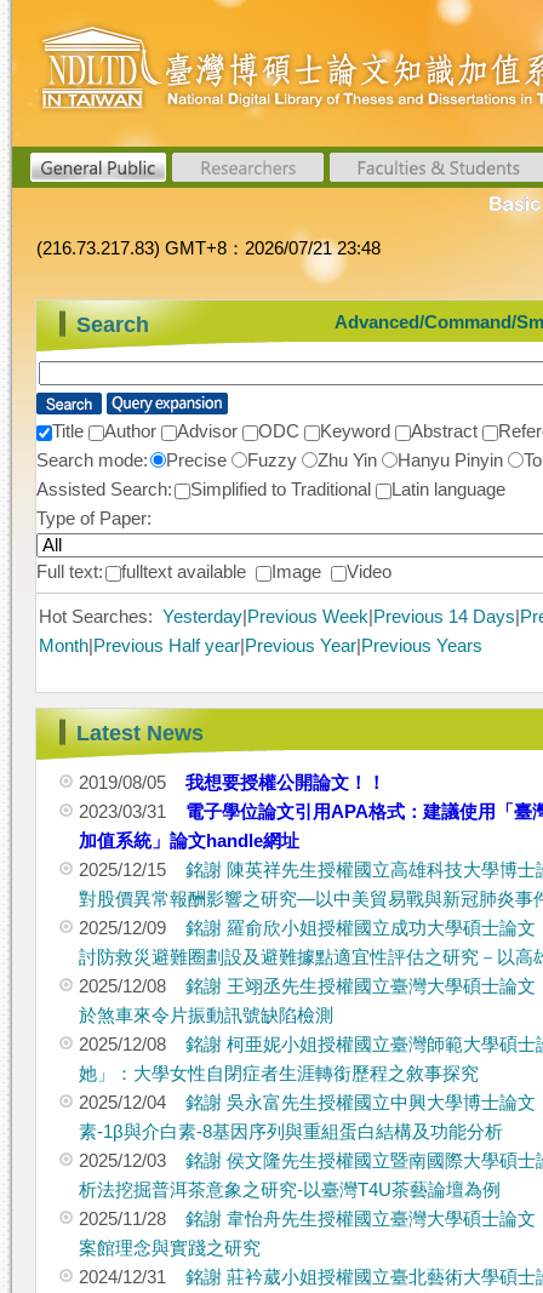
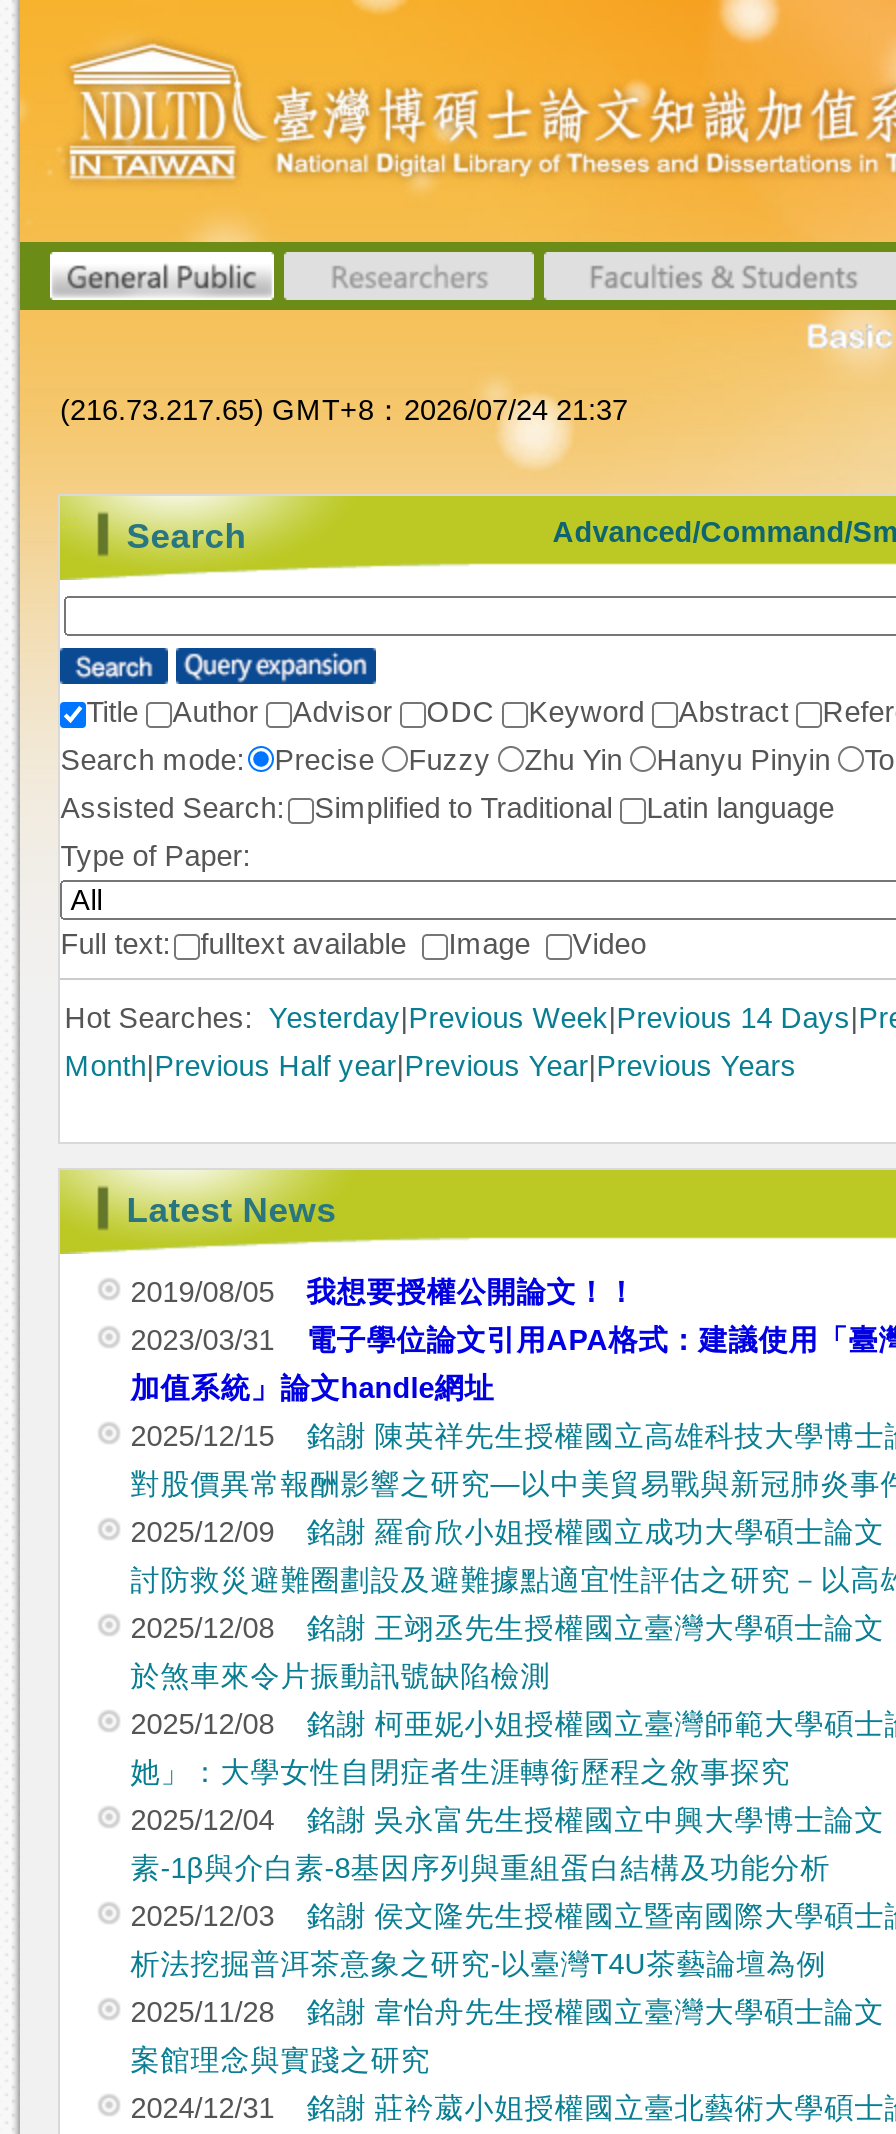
- (216.73.217.83) GMT+8：2026/07/21 23:48
+ (216.73.217.65) GMT+8：2026/07/24 21:37
